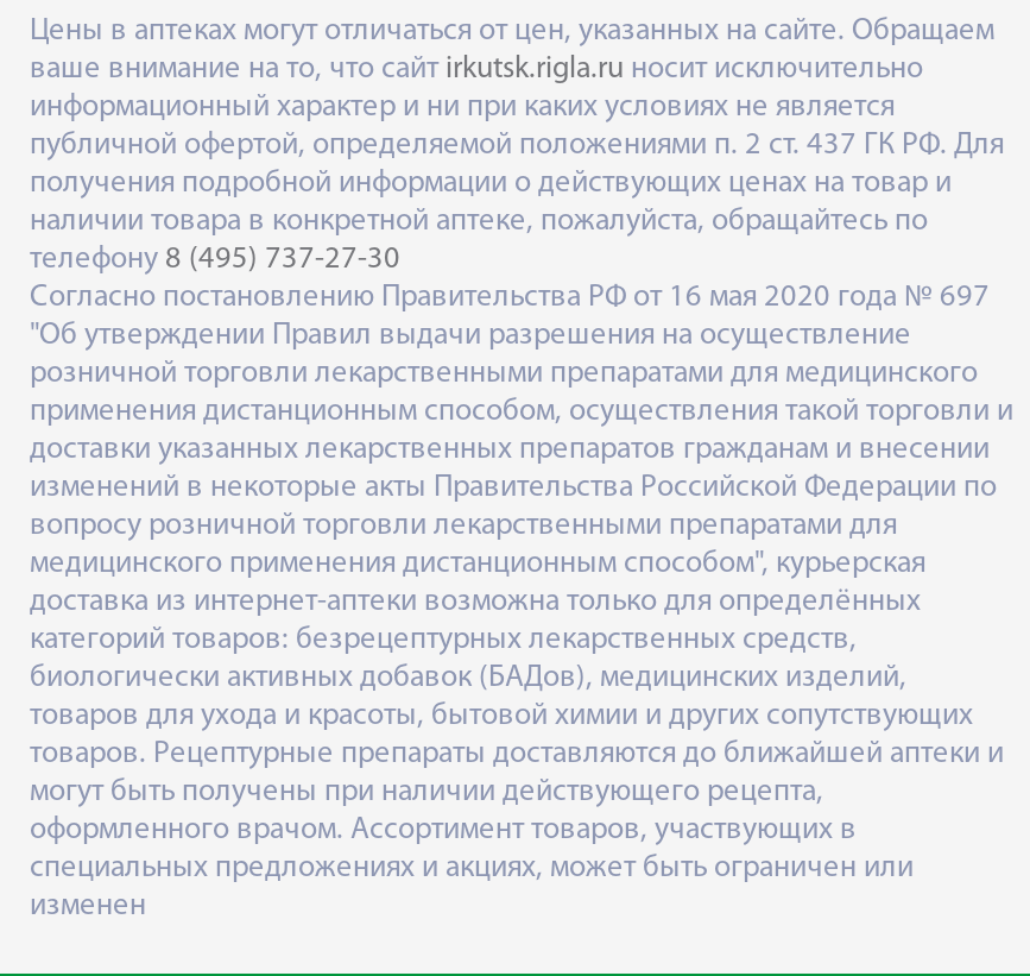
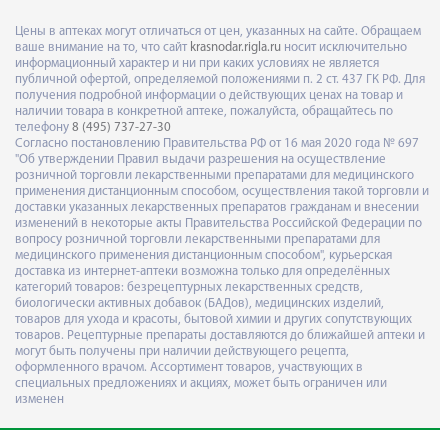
- ваше внимание на то, что сайт irkutsk.rigla.ru носит исключительно
+ ваше внимание на то, что сайт krasnodar.rigla.ru носит исключительно
